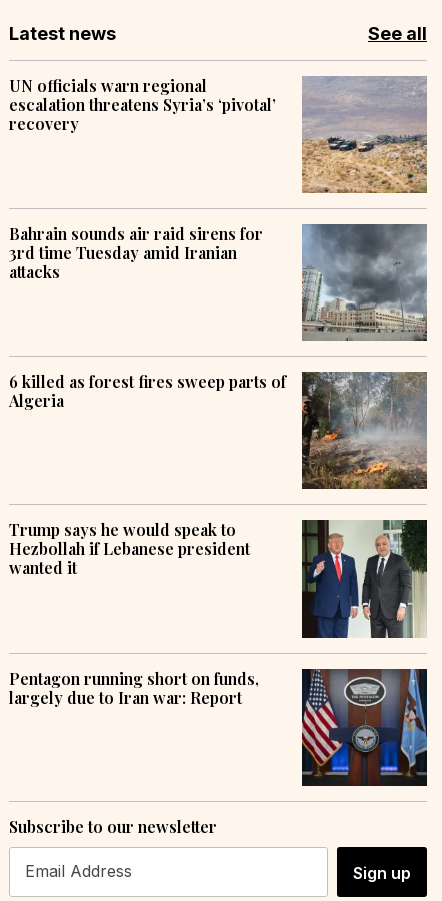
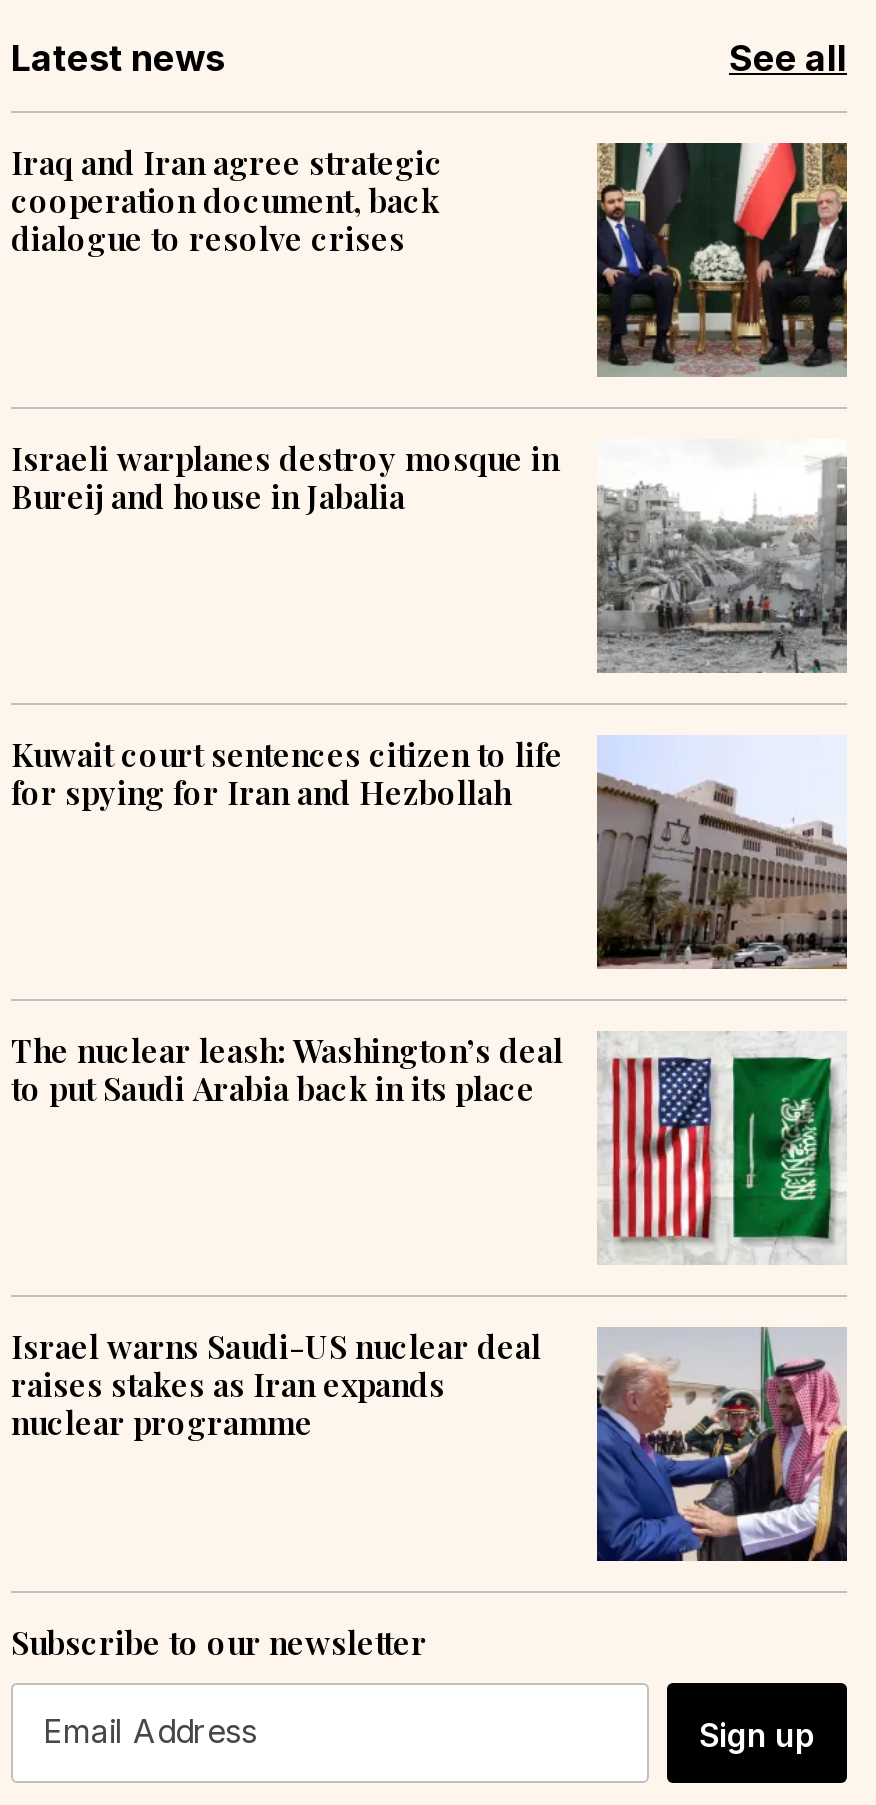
- UN officials warn regional
- escalation threatens Syria’s ‘pivotal’
- recovery
+ Iraq and Iran agree strategic
+ cooperation document, back
+ dialogue to resolve crises

- [image]
+ [image]

- [image]
- Bahrain sounds air raid sirens for
- 3rd time Tuesday amid Iranian
- attacks
+ [image]
+ Israeli warplanes destroy mosque in
+ Bureij and house in Jabalia

- [image]
- 6 killed as forest fires sweep parts of
- Algeria
+ [image]
+ Kuwait court sentences citizen to life
+ for spying for Iran and Hezbollah

- Trump says he would speak to
- Hezbollah if Lebanese president
- wanted it
+ The nuclear leash: Washington’s deal
+ to put Saudi Arabia back in its place

- [image]
+ [image]

- Pentagon running short on funds,
- largely due to Iran war: Report
+ Israel warns Saudi-US nuclear deal
+ raises stakes as Iran expands
+ nuclear programme

- [image]
+ [image]
